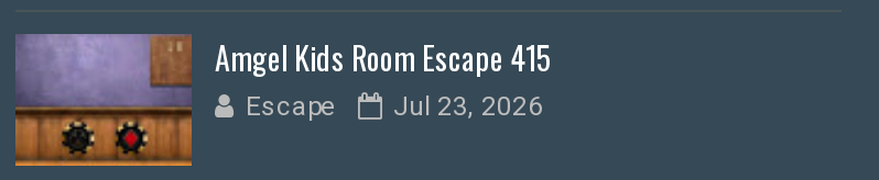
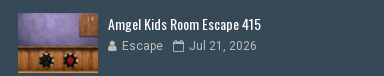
- Escape Jul 23, 2026
+ Escape Jul 21, 2026
